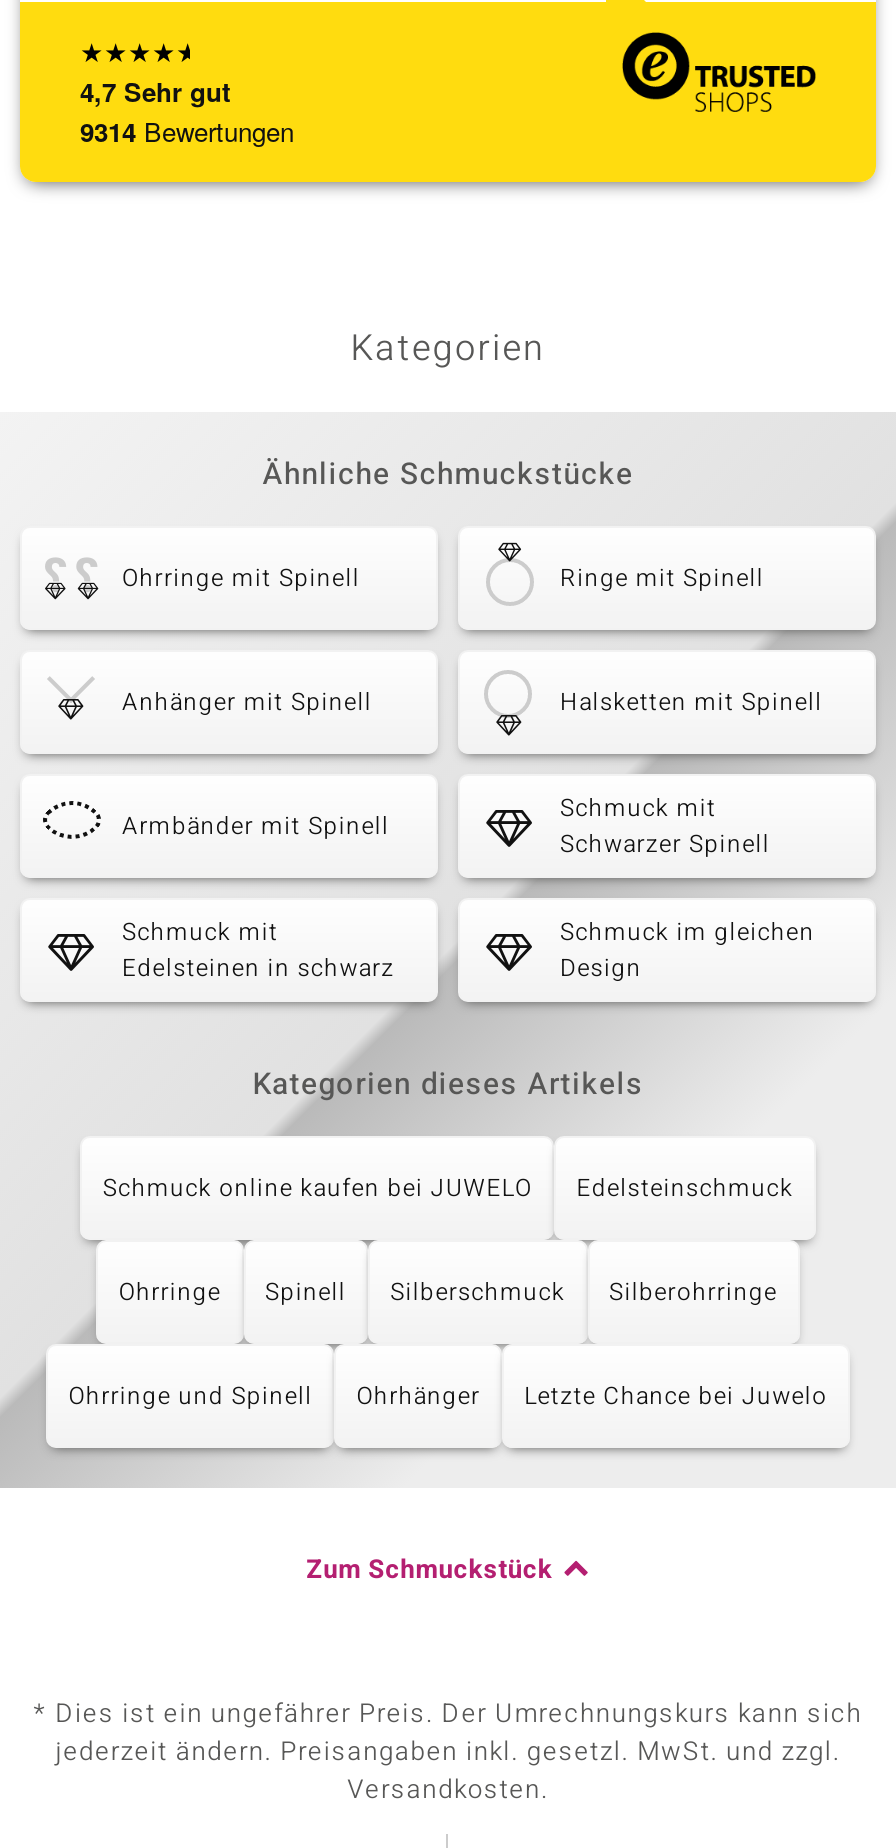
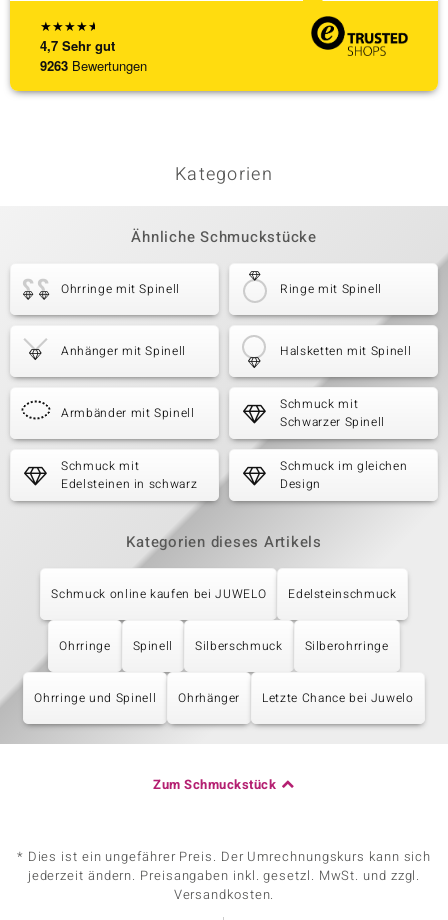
- 9314 Bewertungen
+ 9263 Bewertungen
